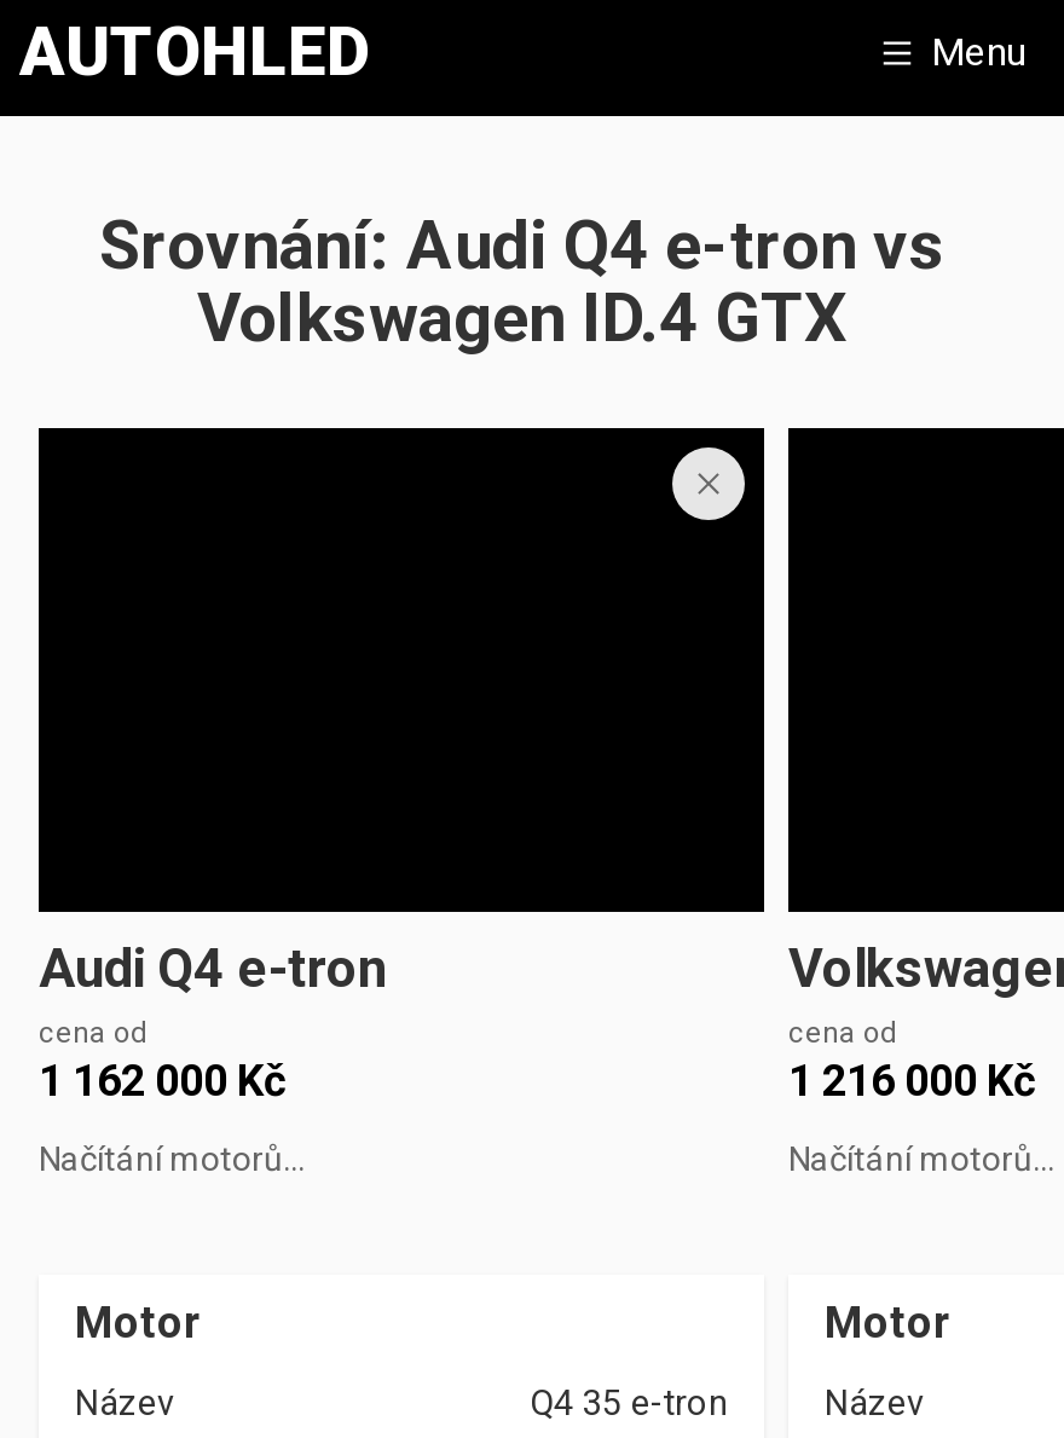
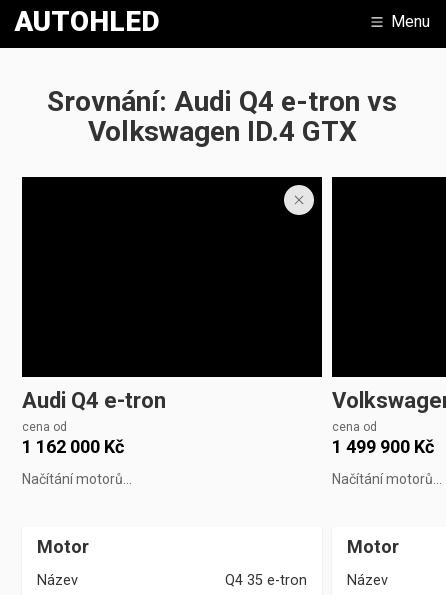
- 1 216 000 Kč
+ 1 499 900 Kč
